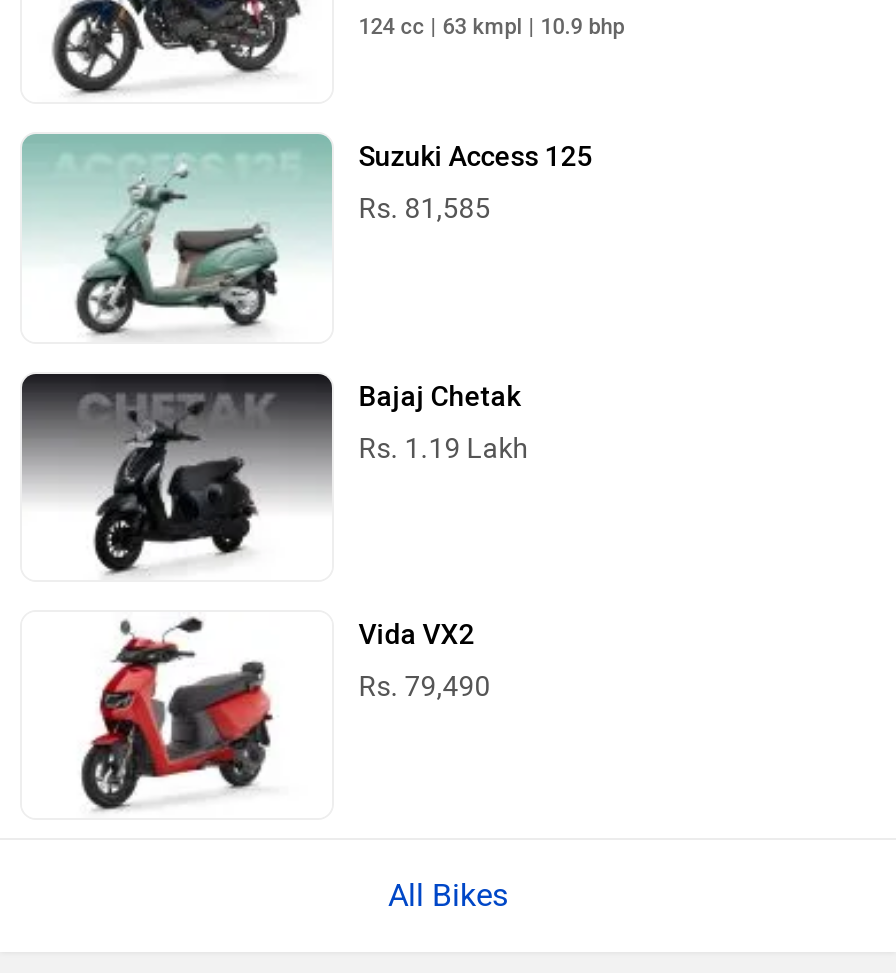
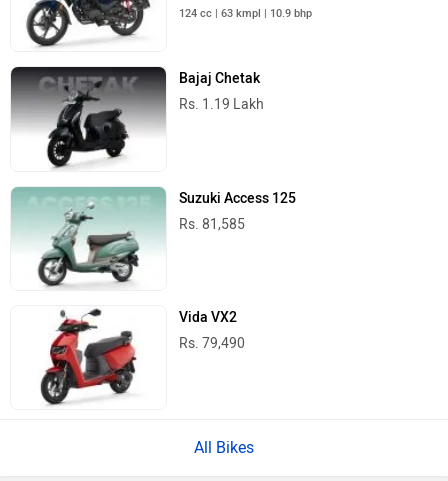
moved down: [image] | Suzuki Access 125 | Rs. 81,585

moved up: [image]

moved up: Bajaj Chetak | Rs. 1.19 Lakh
